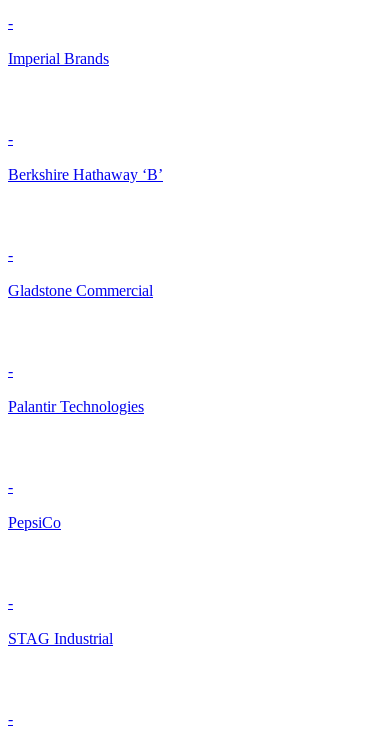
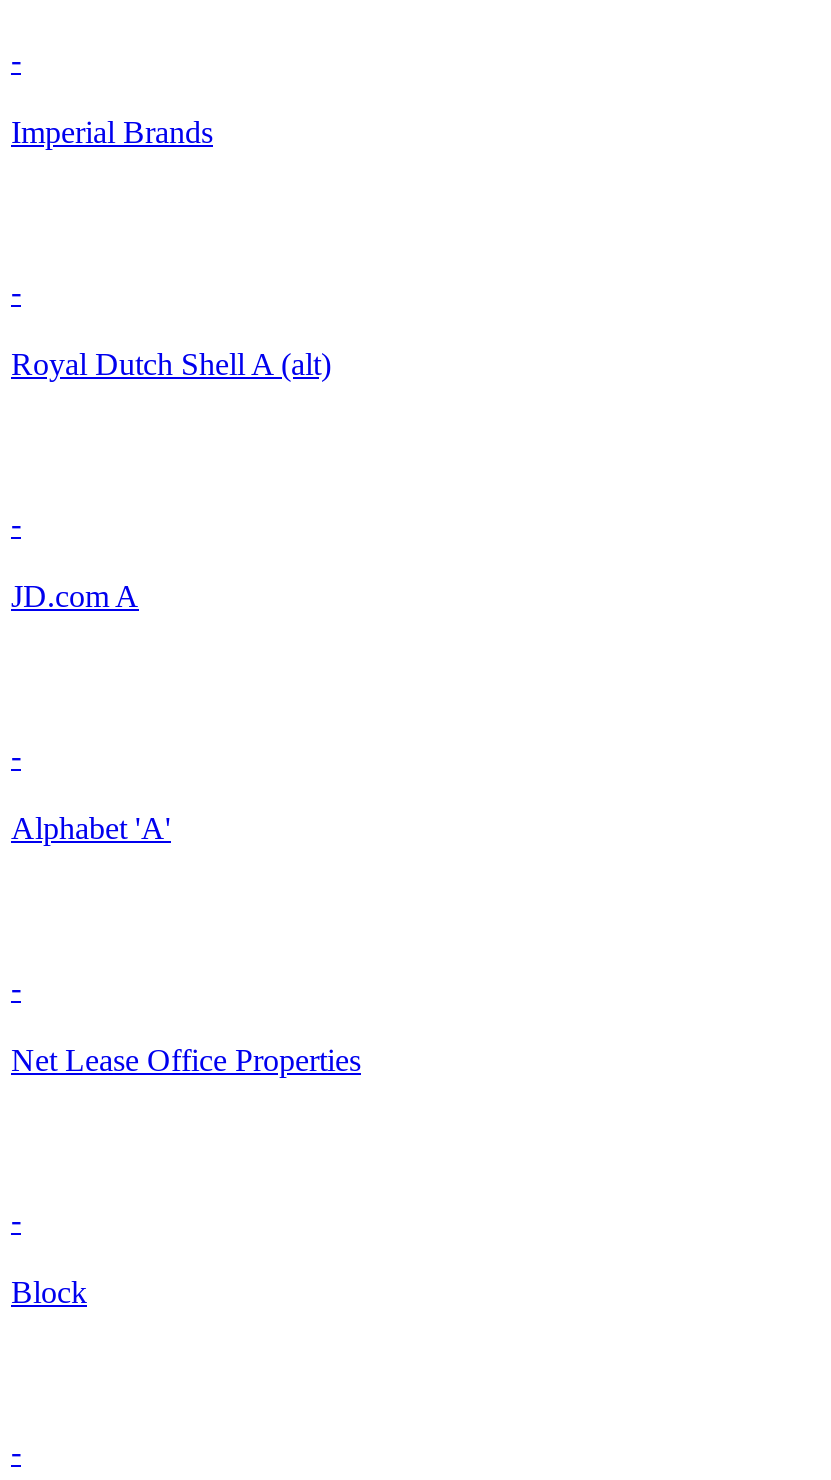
- Berkshire Hathaway ‘B’
+ Royal Dutch Shell A (alt)

- Gladstone Commercial
+ JD.com A

- Palantir Technologies
+ Alphabet 'A'

- PepsiCo
+ Net Lease Office Properties

- STAG Industrial
+ Block
